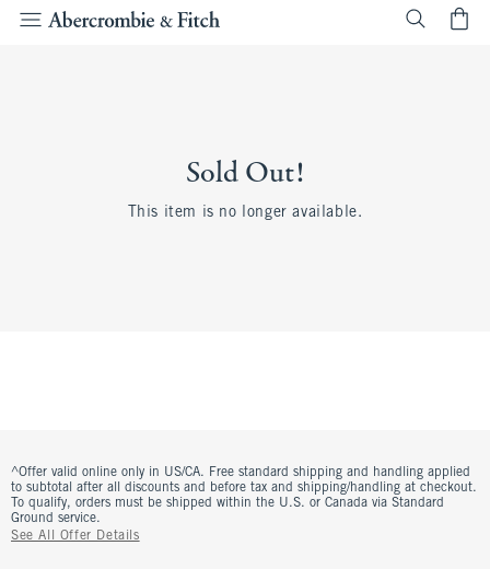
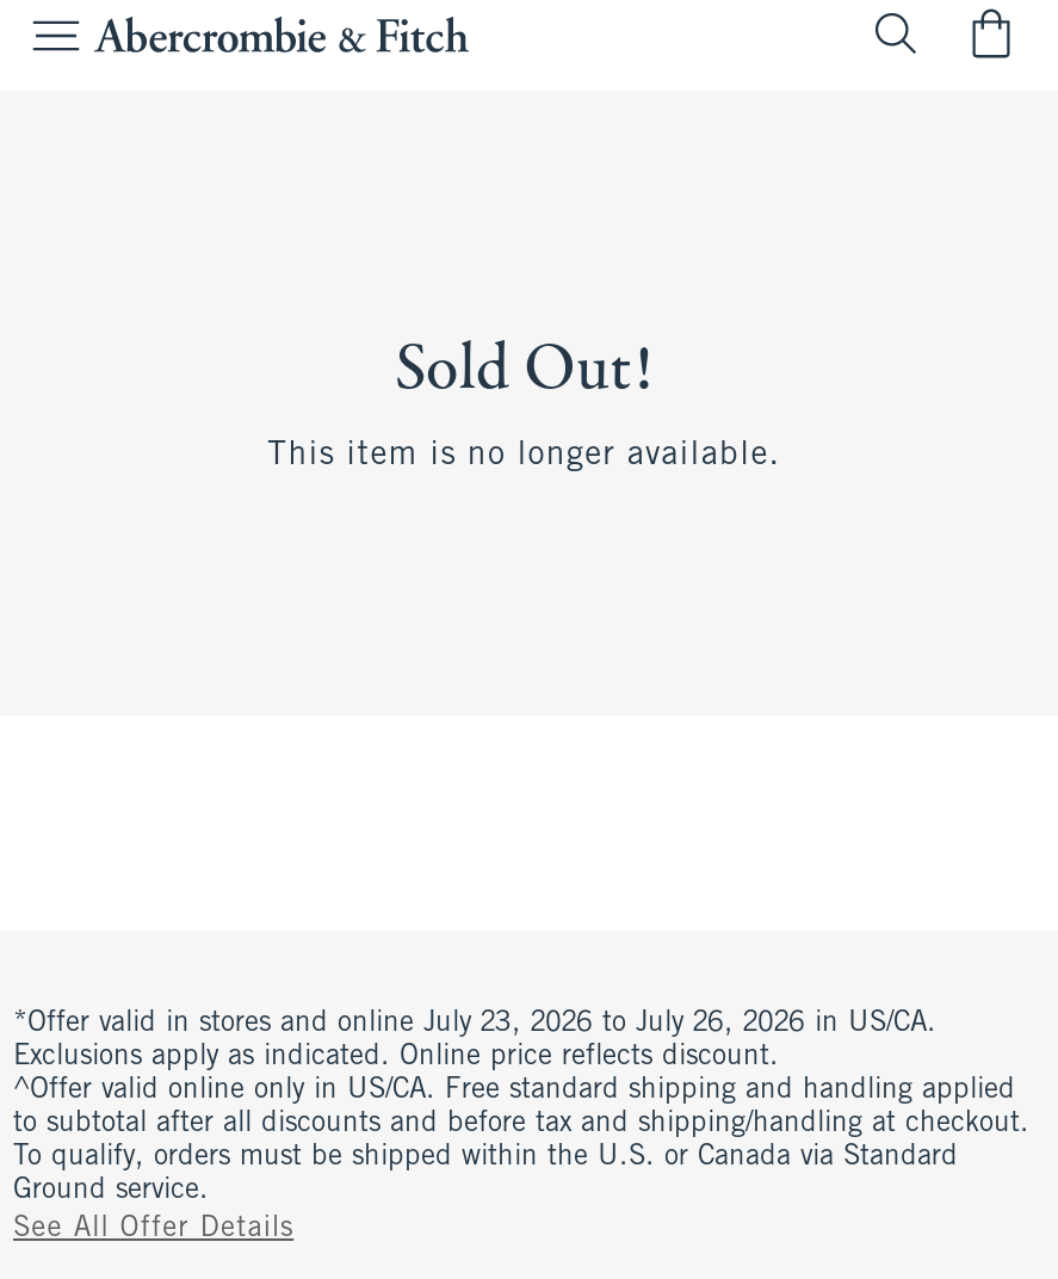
+ *Offer valid in stores and online July 23, 2026 to July 26, 2026 in US/CA.
+ Exclusions apply as indicated. Online price reflects discount.
